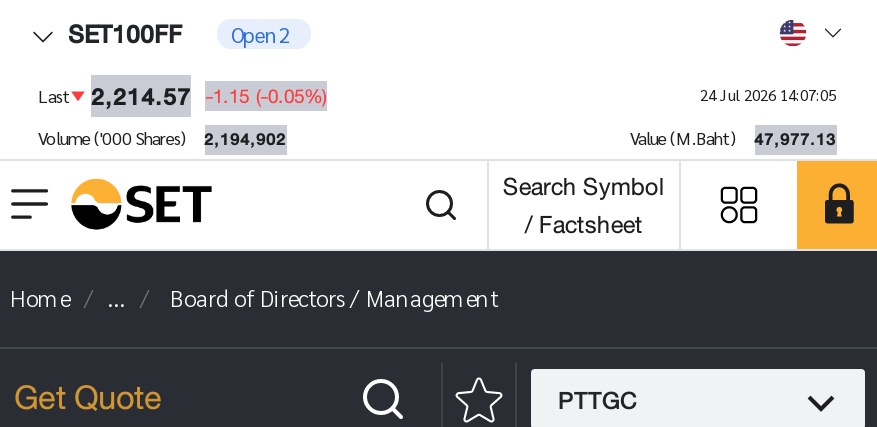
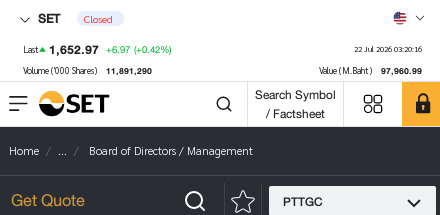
- SET100FF
- Open2
+ SET
+ Closed

- Last 2,214.57 -1.15 (-0.05%)
+ Last 1,652.97 +6.97 (+0.42%)

- 24 Jul 2026 14:07:05
+ 22 Jul 2026 03:20:16

- Volume ('000 Shares) 2,194,902
+ Volume ('000 Shares) 11,891,290

- Value (M.Baht) 47,977.13
+ Value (M.Baht) 97,960.99
